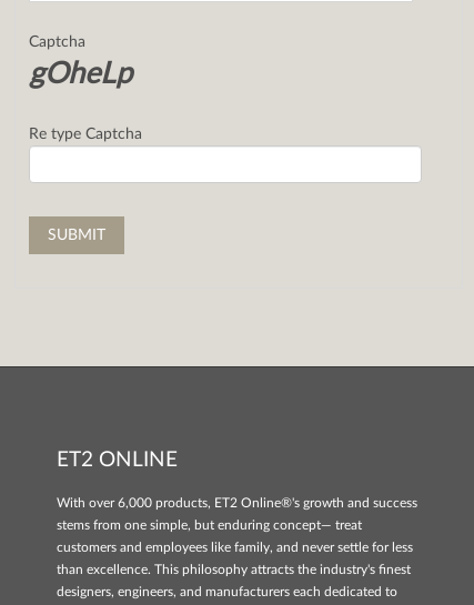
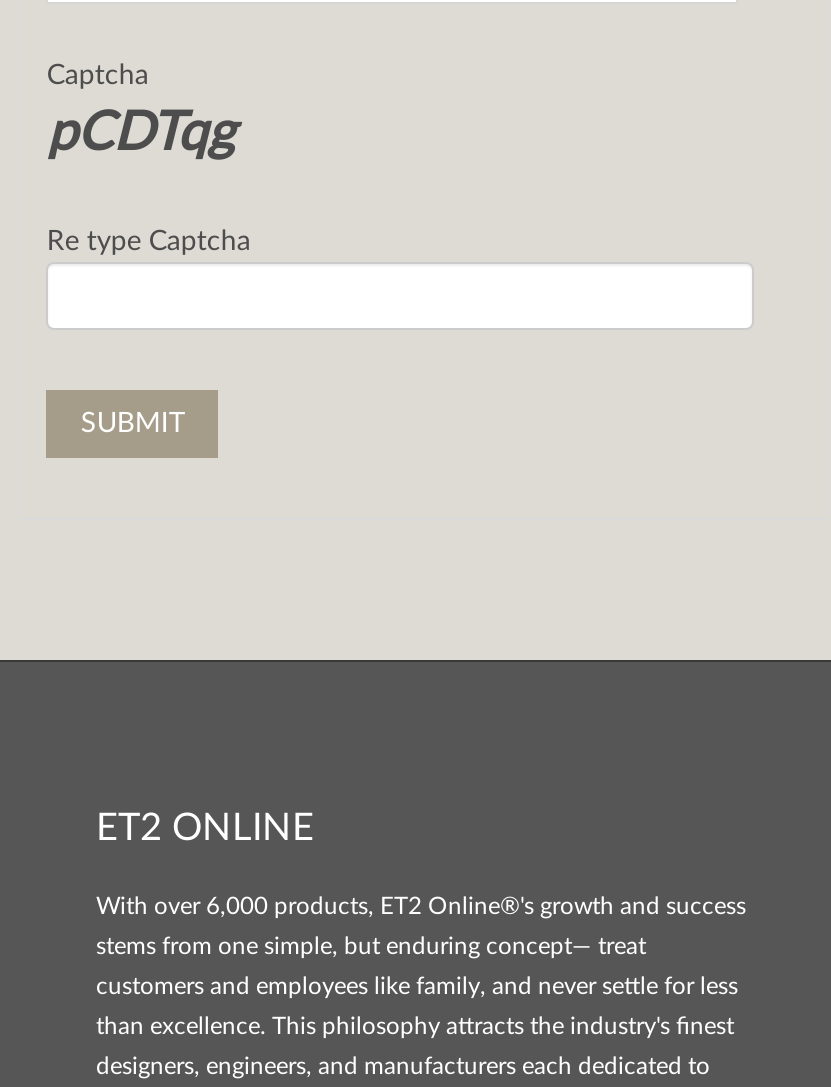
- gOheLp
+ pCDTqg
